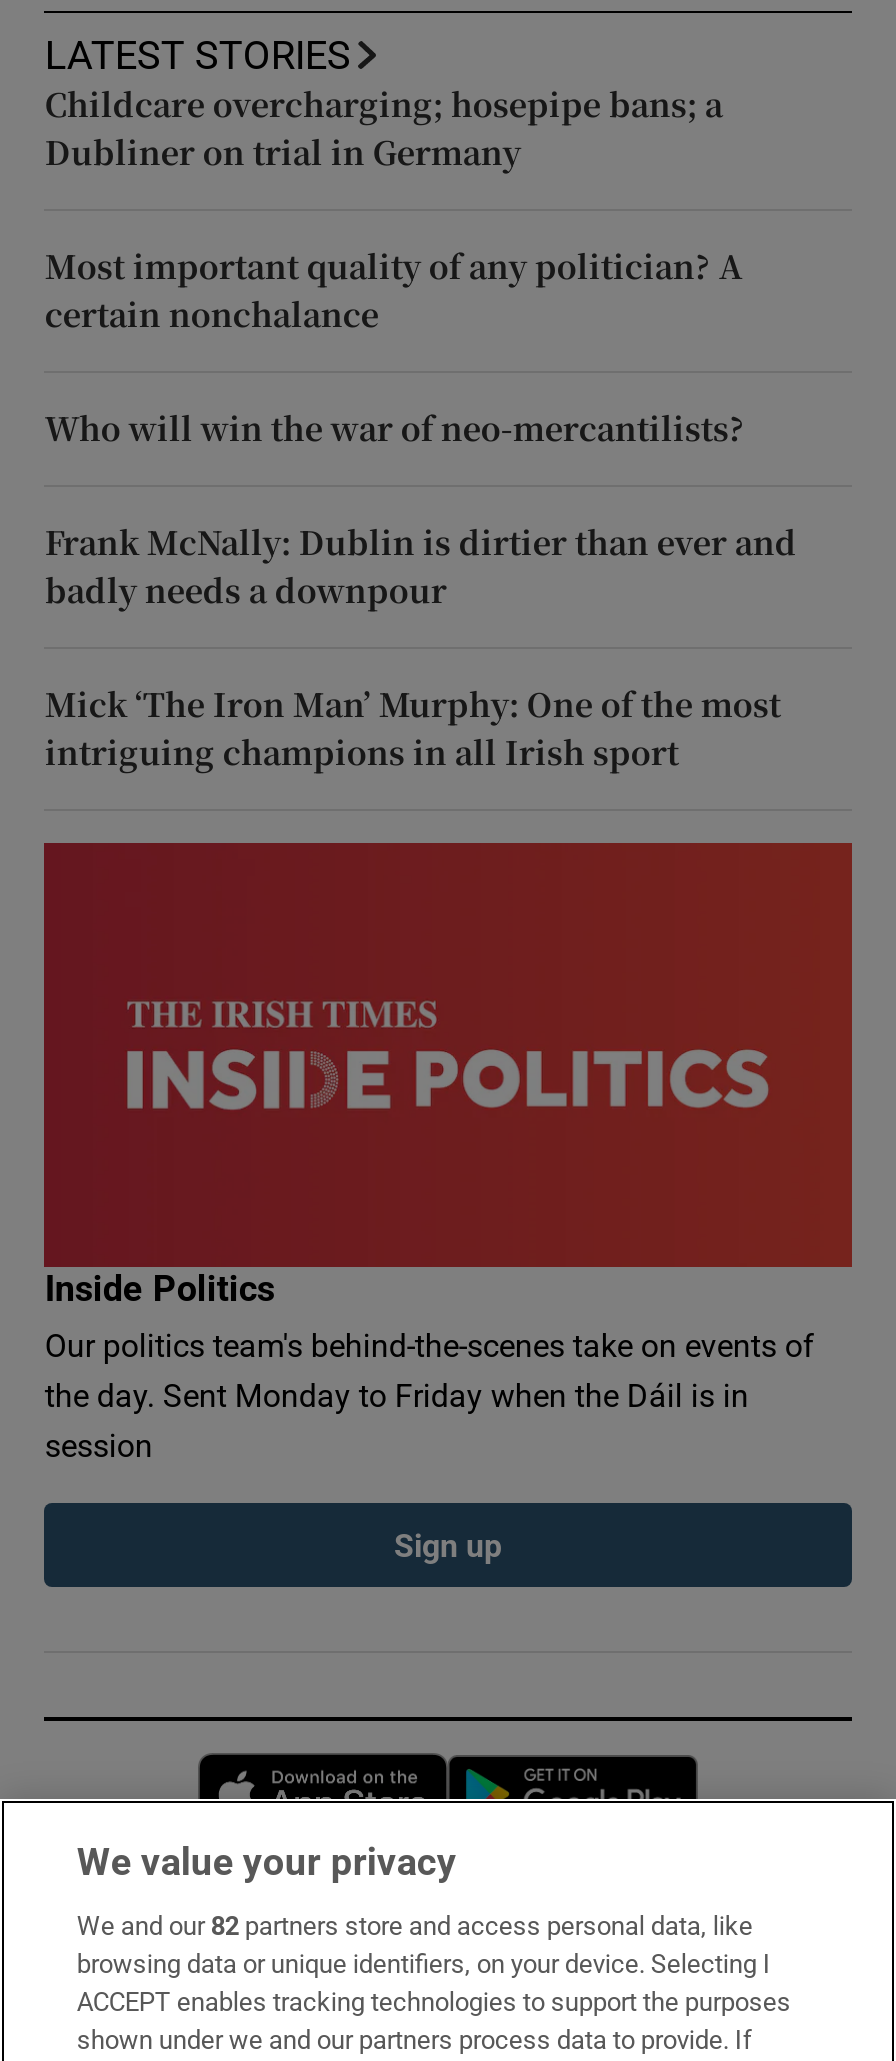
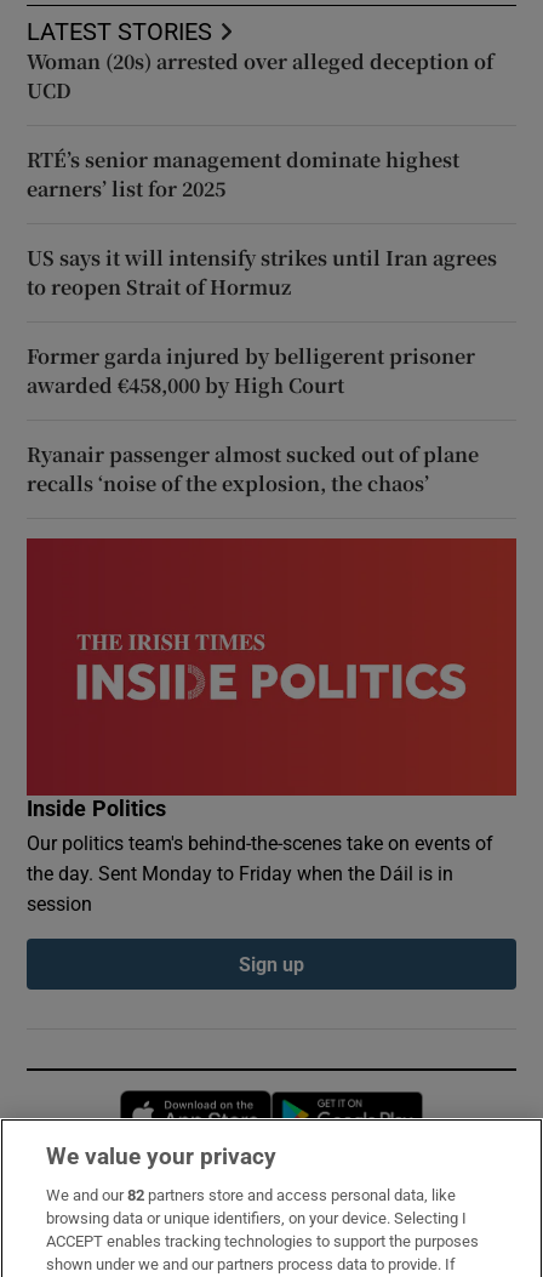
- Childcare overcharging; hosepipe bans; a
- Dubliner on trial in Germany
+ Woman (20s) arrested over alleged deception of
+ UCD

- Most important quality of any politician? A
- certain nonchalance
+ RTÉ’s senior management dominate highest
+ earners’ list for 2025

- Who will win the war of neo-mercantilists?
+ US says it will intensify strikes until Iran agrees
+ to reopen Strait of Hormuz

- Frank McNally: Dublin is dirtier than ever and
- badly needs a downpour
+ Former garda injured by belligerent prisoner
+ awarded €458,000 by High Court

- Mick ‘The Iron Man’ Murphy: One of the most
- intriguing champions in all Irish sport
+ Ryanair passenger almost sucked out of plane
+ recalls ‘noise of the explosion, the chaos’
